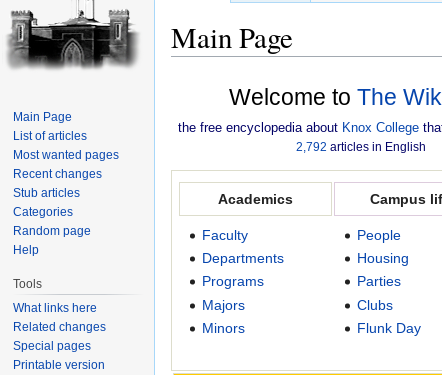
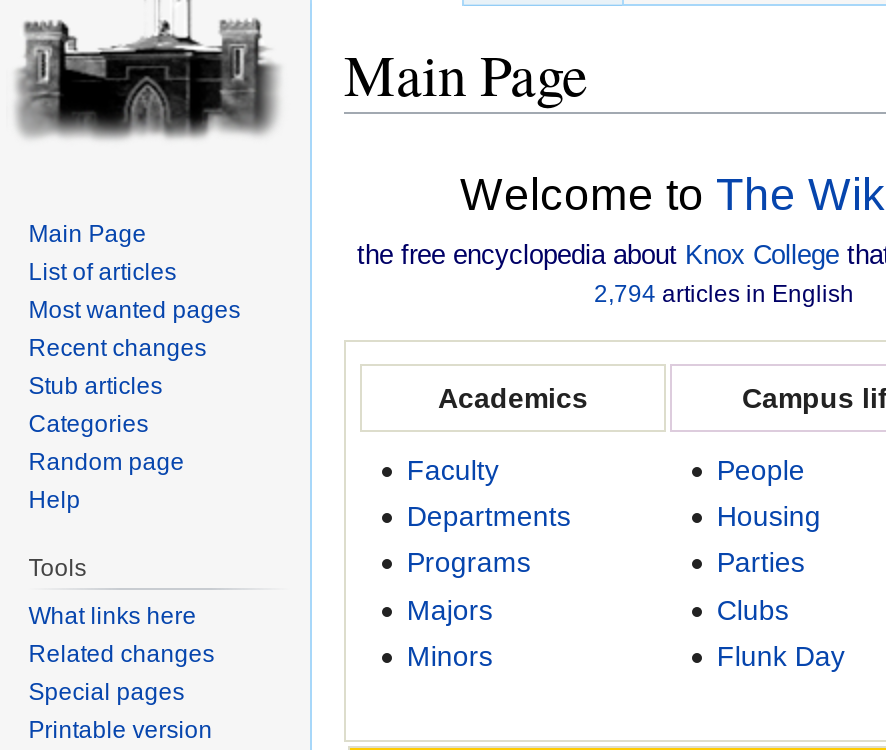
- 2,792 articles in English
+ 2,794 articles in English
